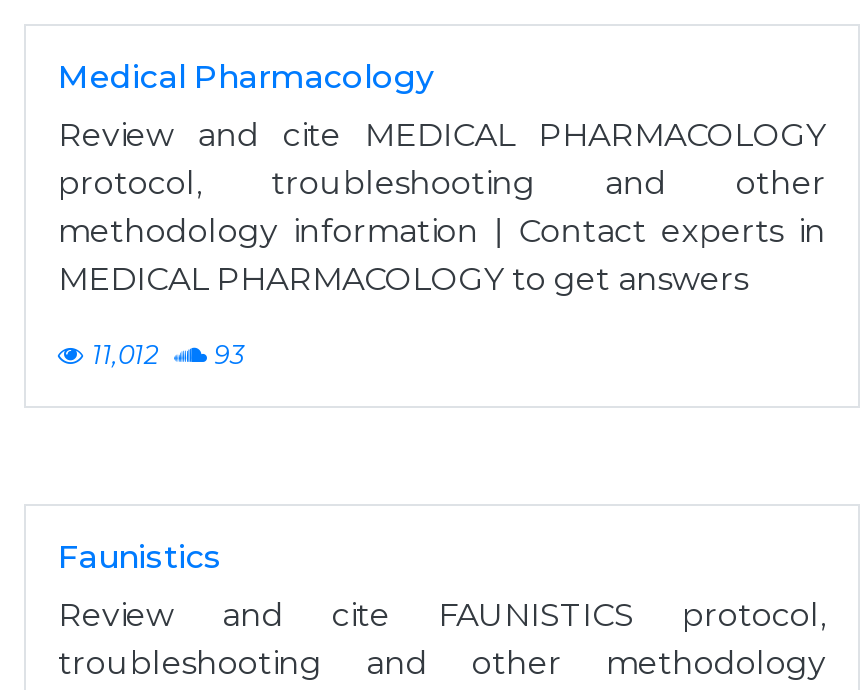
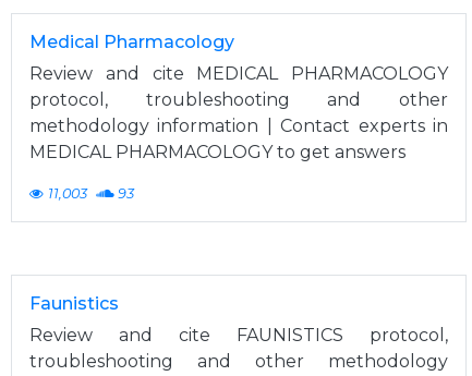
- 11,012 93
+ 11,003 93
